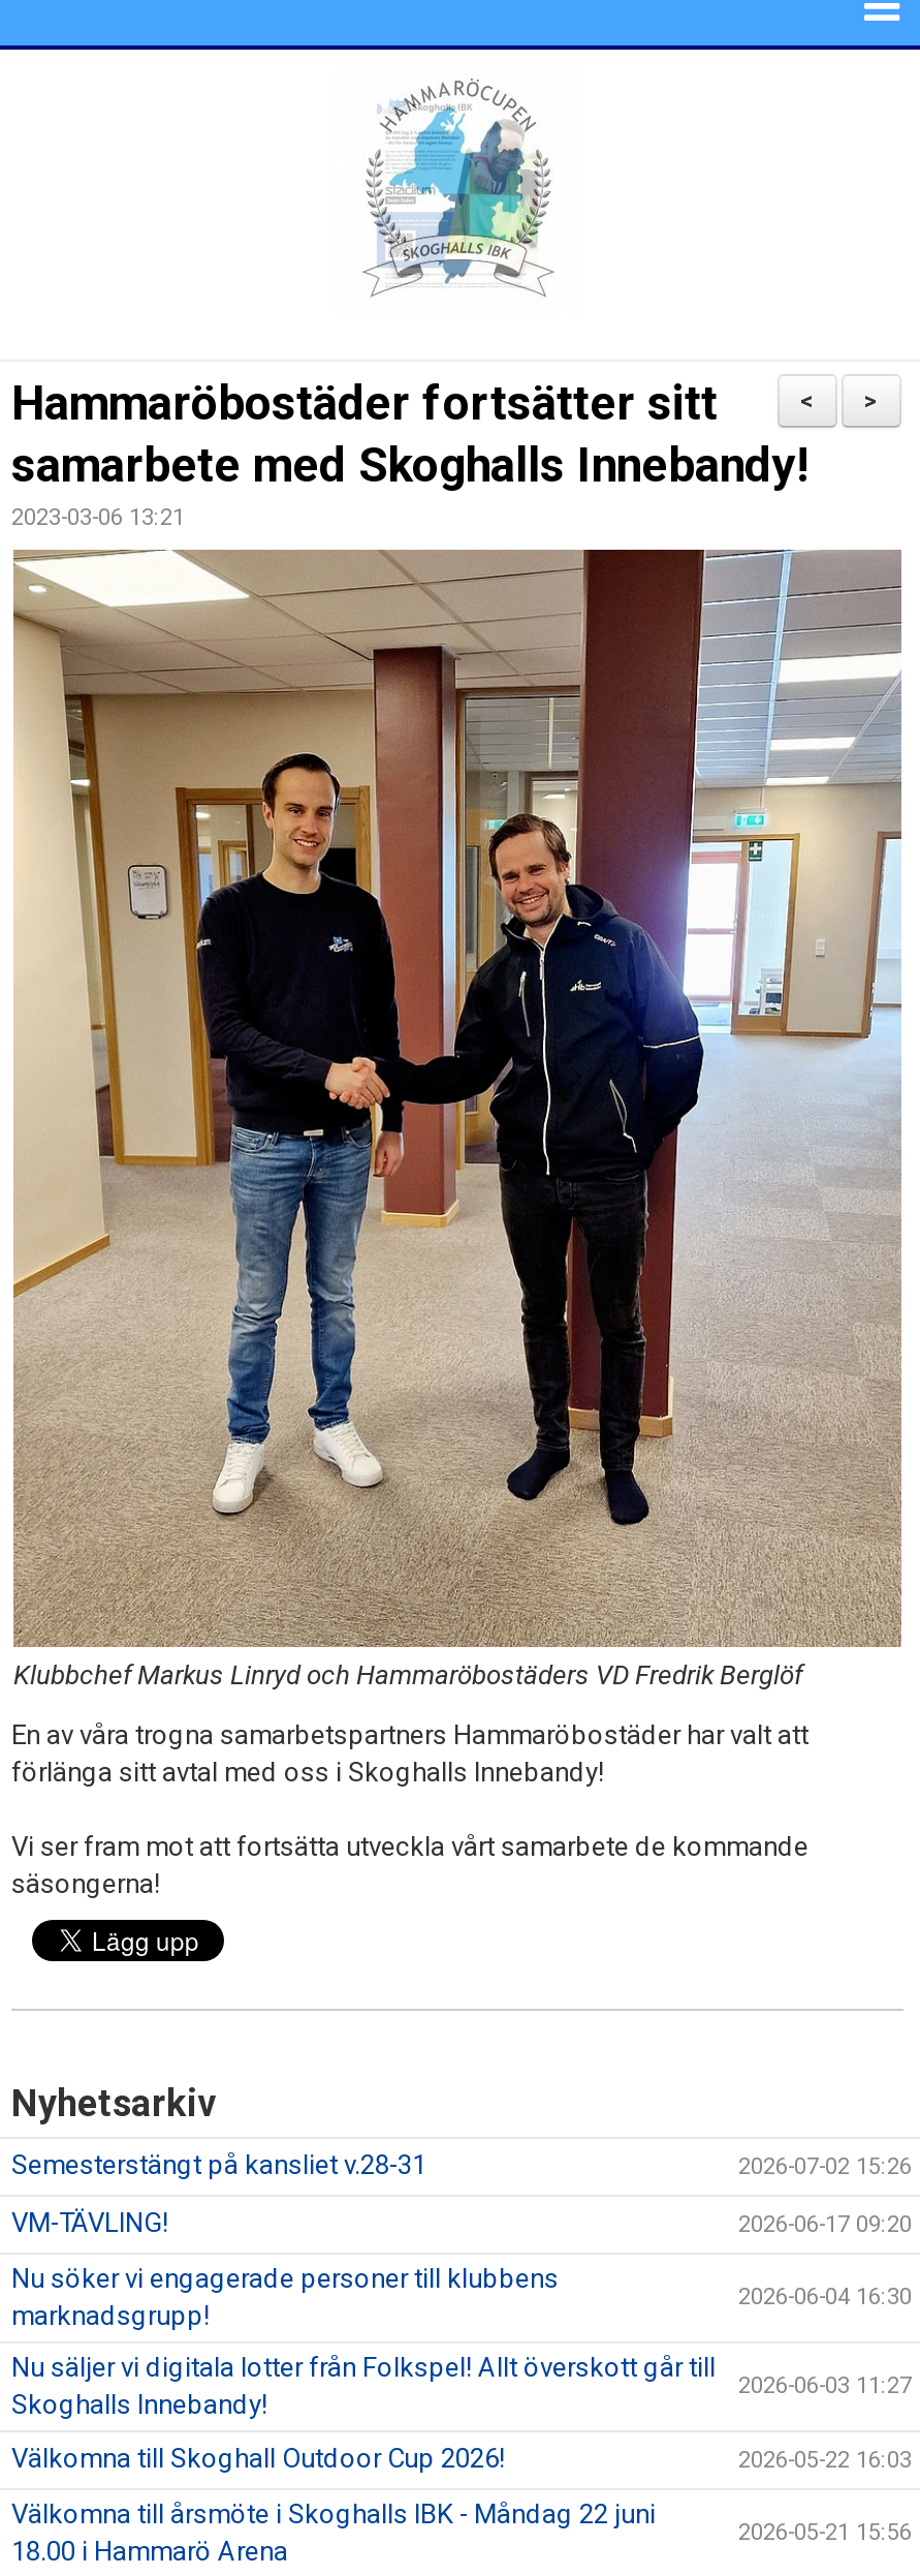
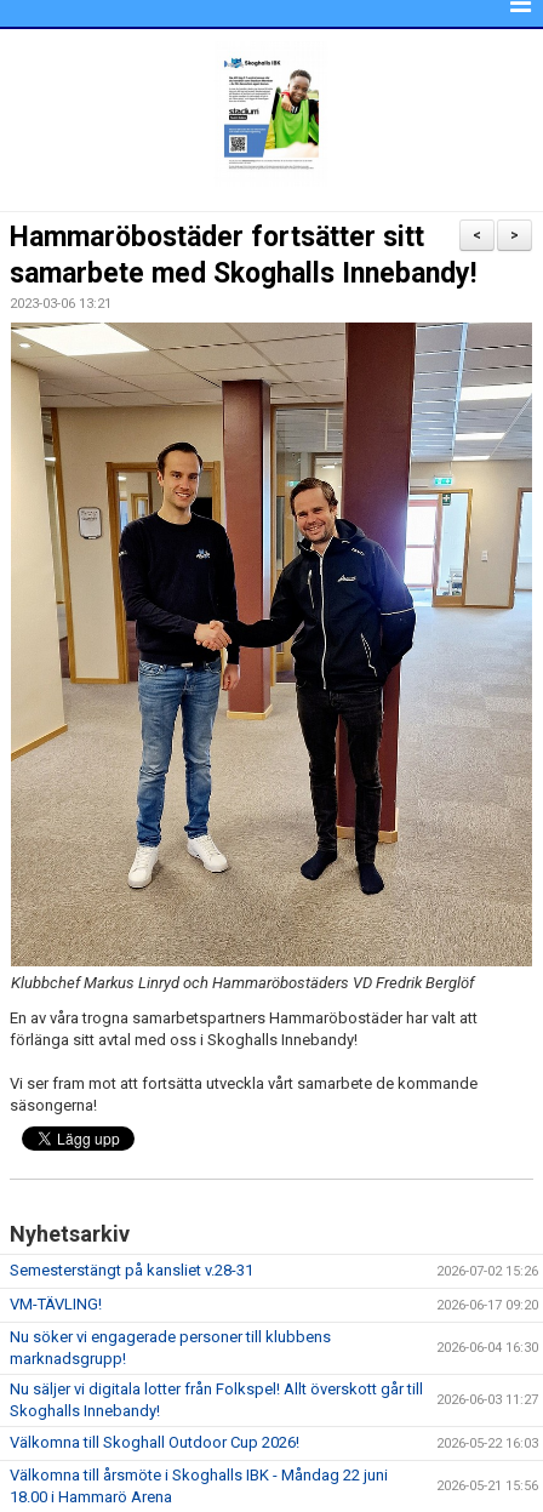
- [image]
+ [image]
